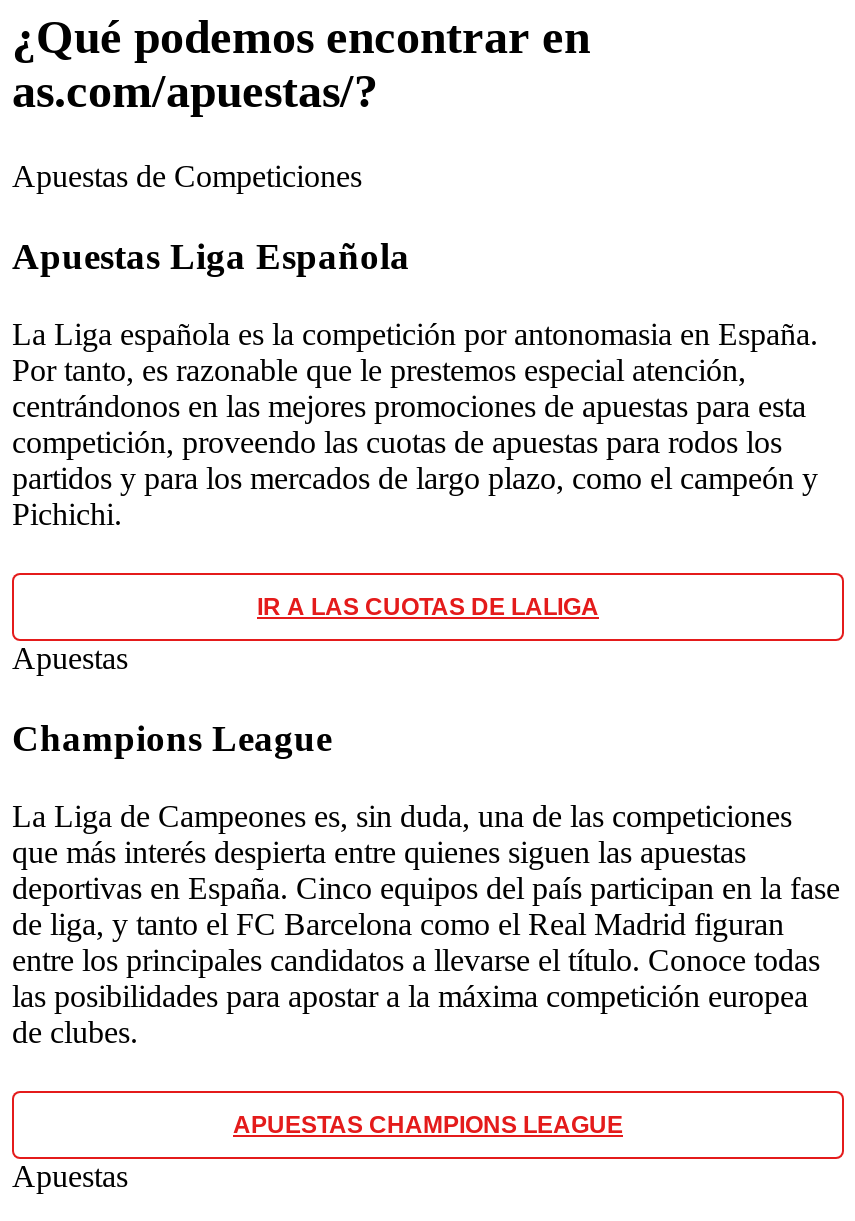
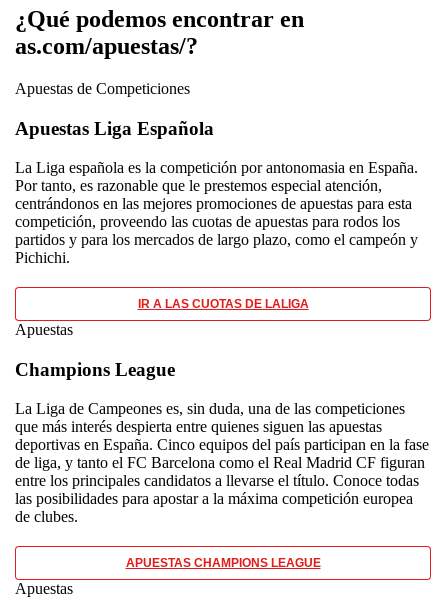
- de liga, y tanto el FC Barcelona como el Real Madrid figuran
+ de liga, y tanto el FC Barcelona como el Real Madrid CF figuran
